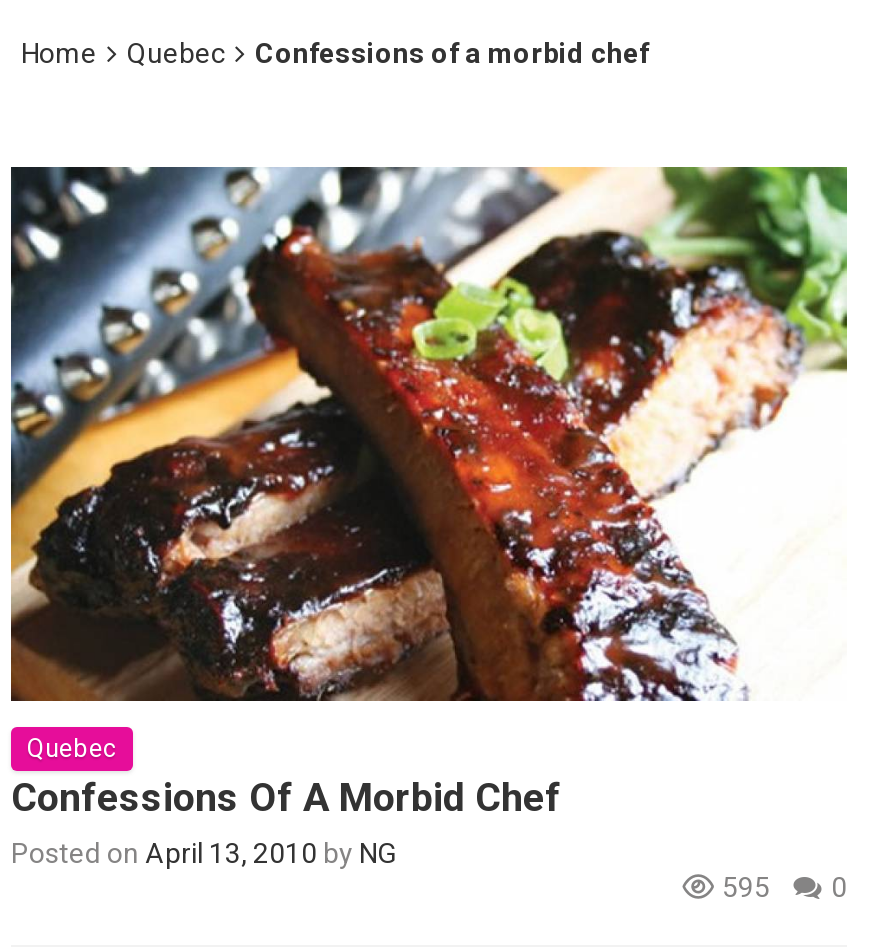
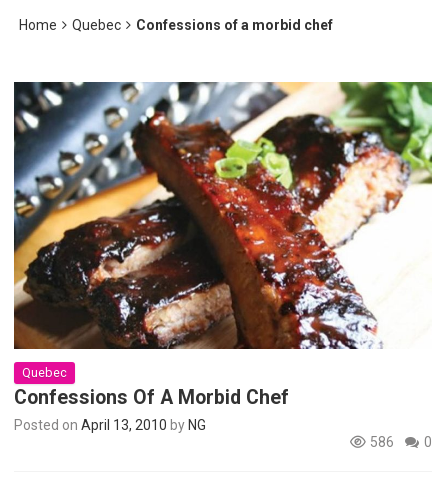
- 595 0
+ 586 0
